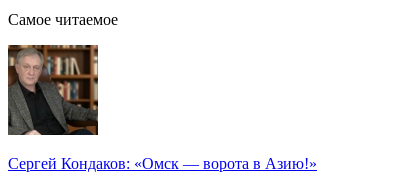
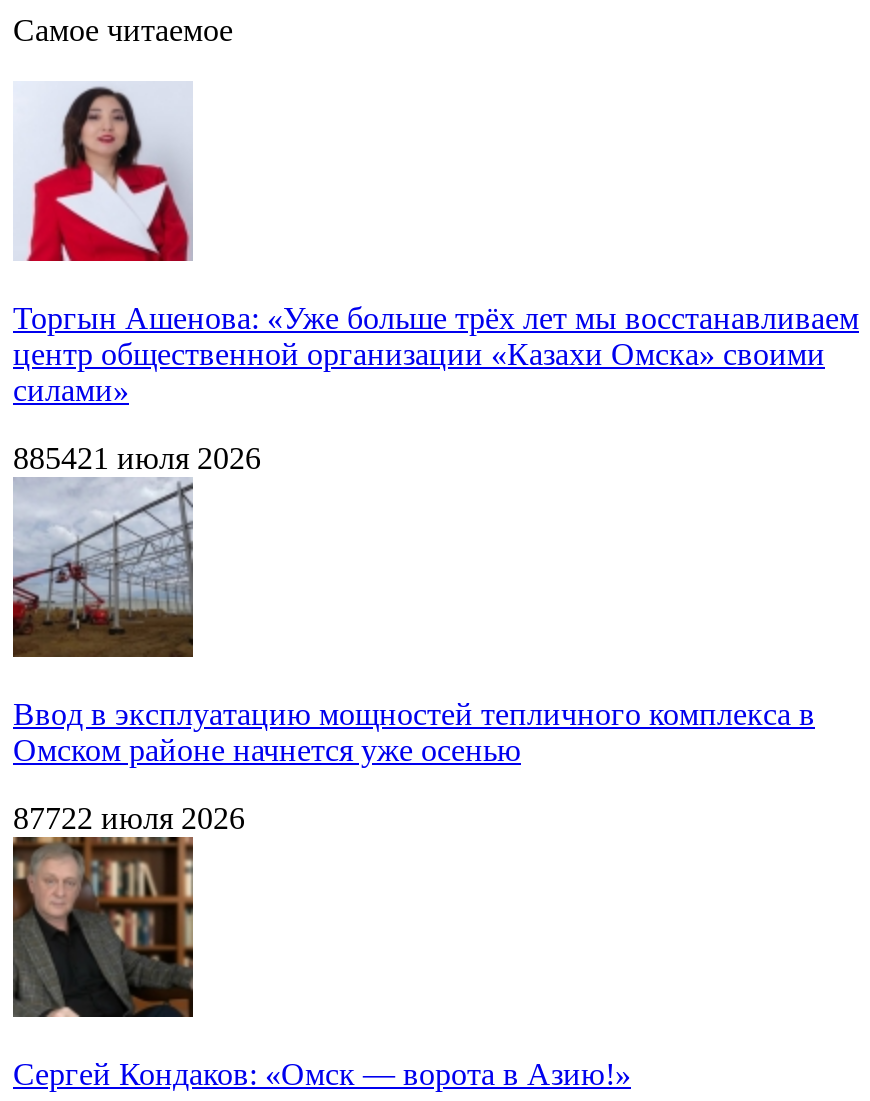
+ [image]
+ Ввод в эксплуатацию мощностей тепличного комплекса в
+ Омском районе начнется уже осенью
+ 87722 июля 2026

+ [image]
+ Торгын Ашенова: «Уже больше трёх лет мы восстанавливаем
+ центр общественной организации «Казахи Омска» своими
+ силами»
+ 885421 июля 2026
